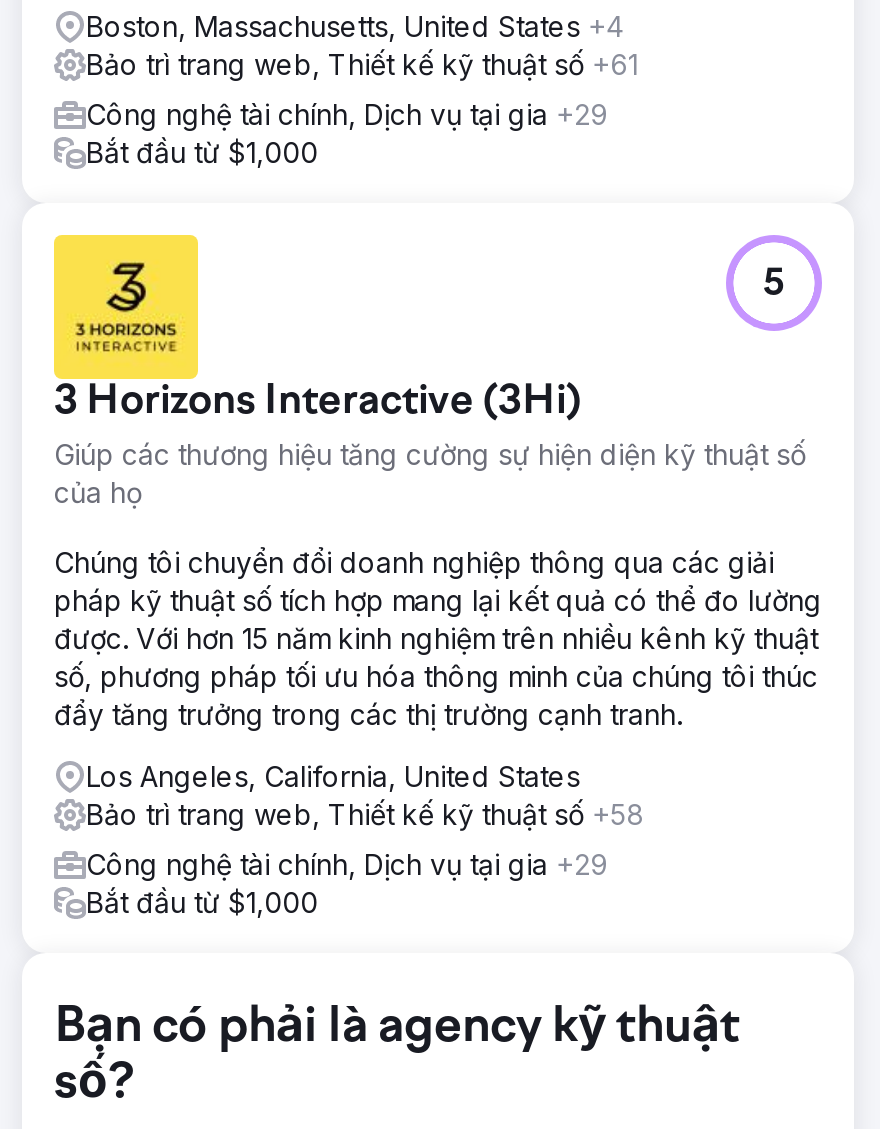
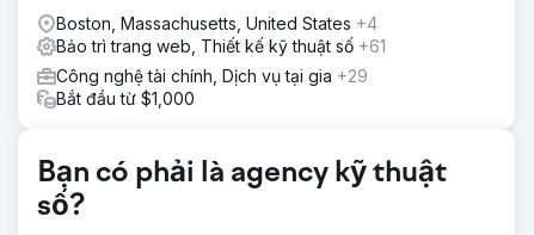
- [image]
- 3 Horizons Interactive (3Hi)
- Giúp các thương hiệu tăng cường sự hiện diện kỹ thuật số
- của họ

- 5

- Chúng tôi chuyển đổi doanh nghiệp thông qua các giải
- pháp kỹ thuật số tích hợp mang lại kết quả có thể đo lường
- được. Với hơn 15 năm kinh nghiệm trên nhiều kênh kỹ thuật
- số, phương pháp tối ưu hóa thông minh của chúng tôi thúc
- đẩy tăng trưởng trong các thị trường cạnh tranh.
- Los Angeles, California, United States
- Bảo trì trang web, Thiết kế kỹ thuật số +58
- Công nghệ tài chính, Dịch vụ tại gia +29
- Bắt đầu từ $1,000
